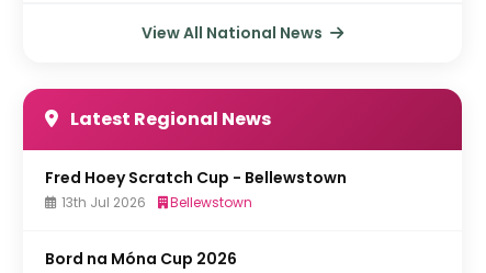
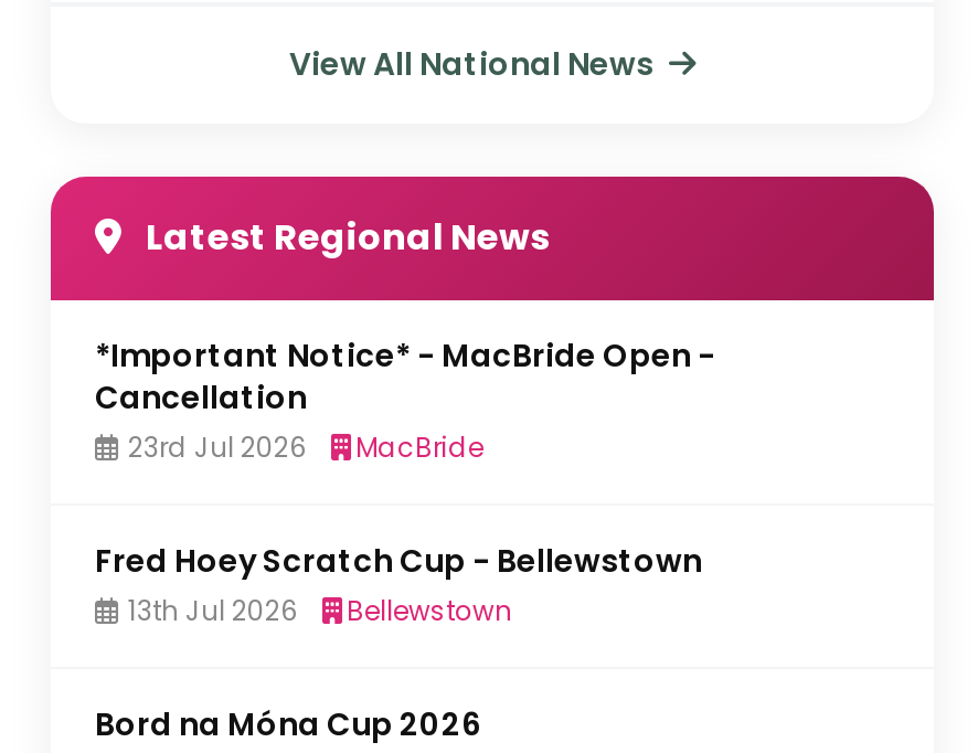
+ *Important Notice* - MacBride Open -
+ Cancellation
+ 23rd Jul 2026
+ MacBride
